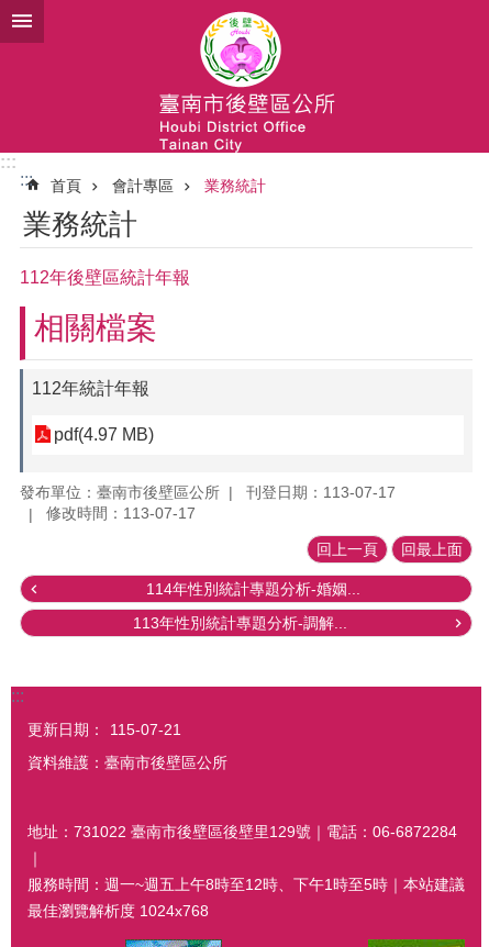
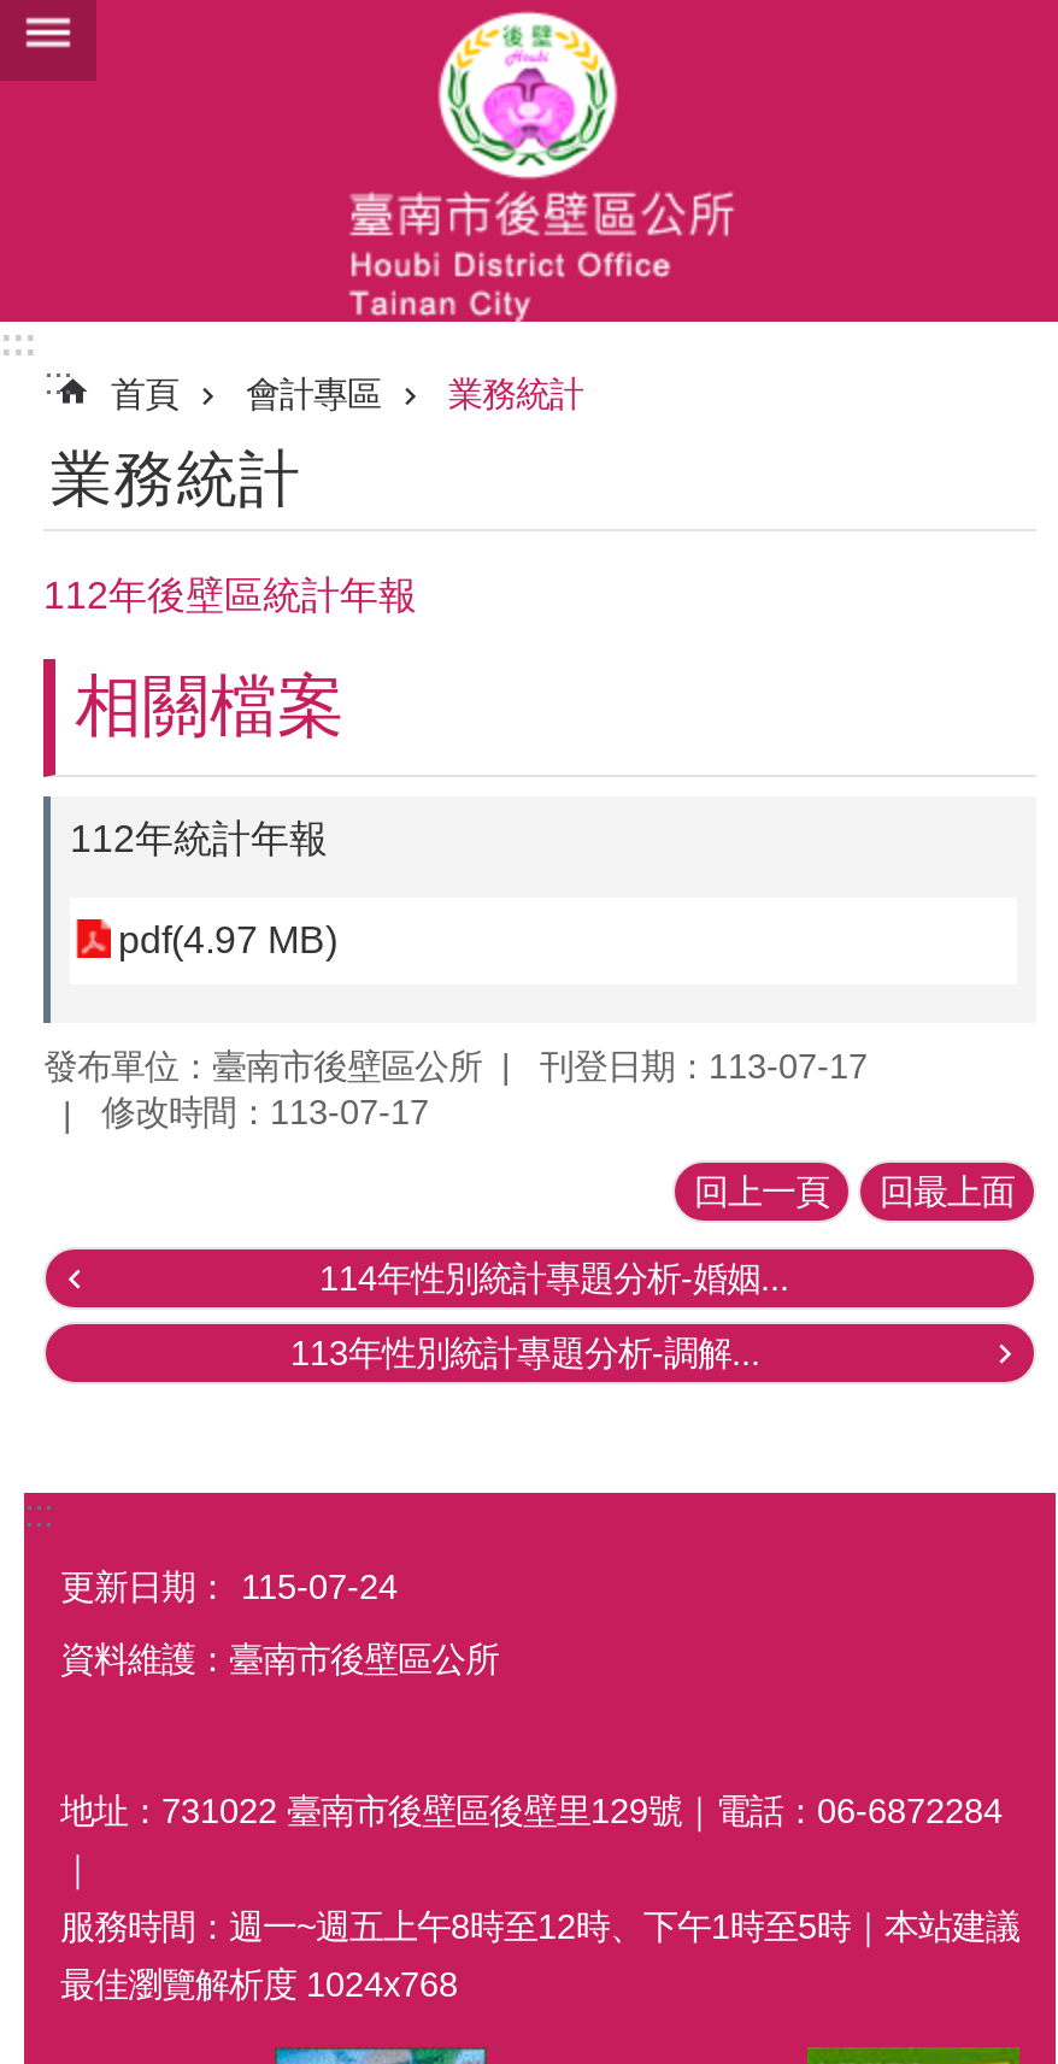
- 更新日期： 115-07-21
+ 更新日期： 115-07-24
